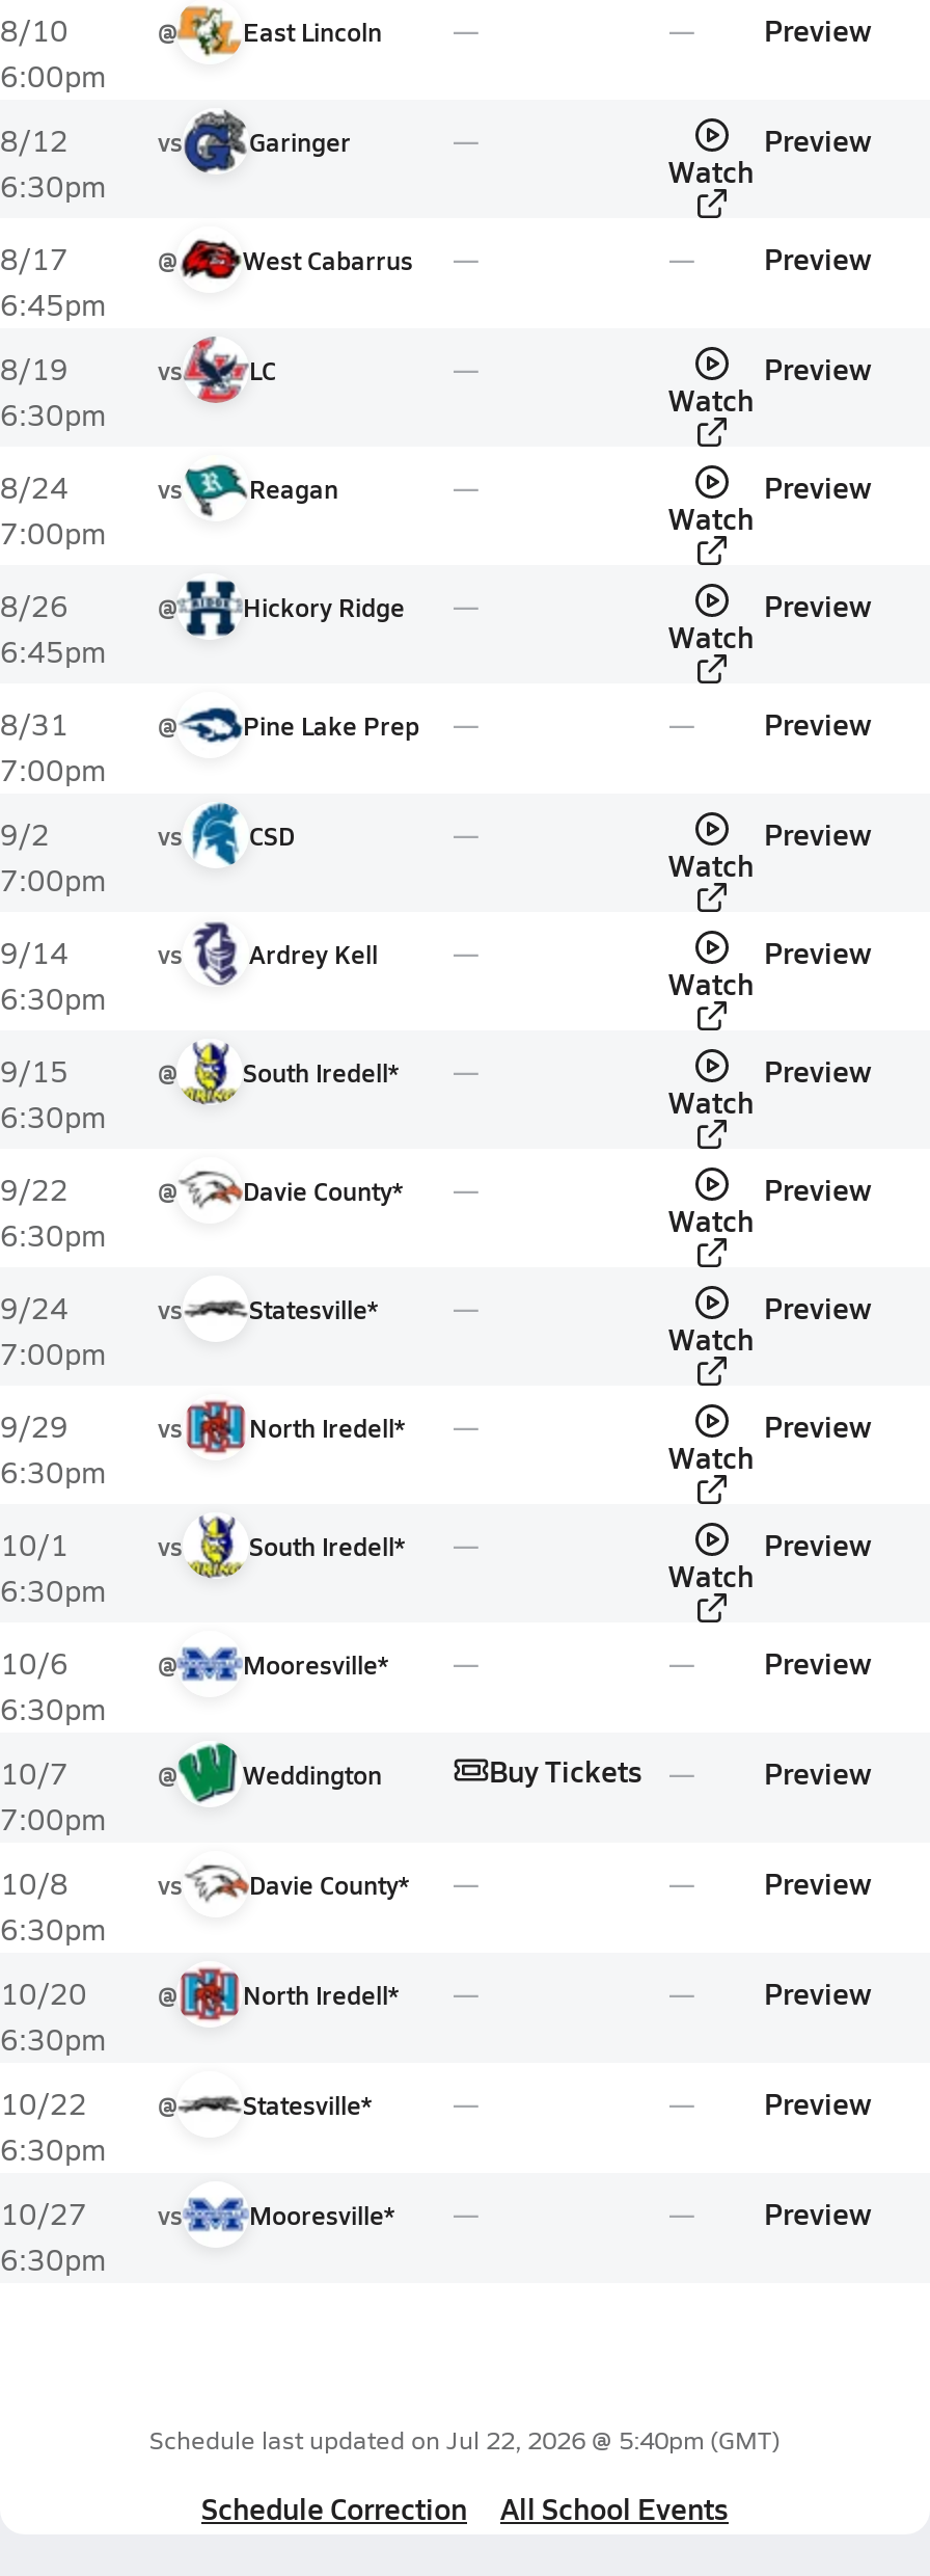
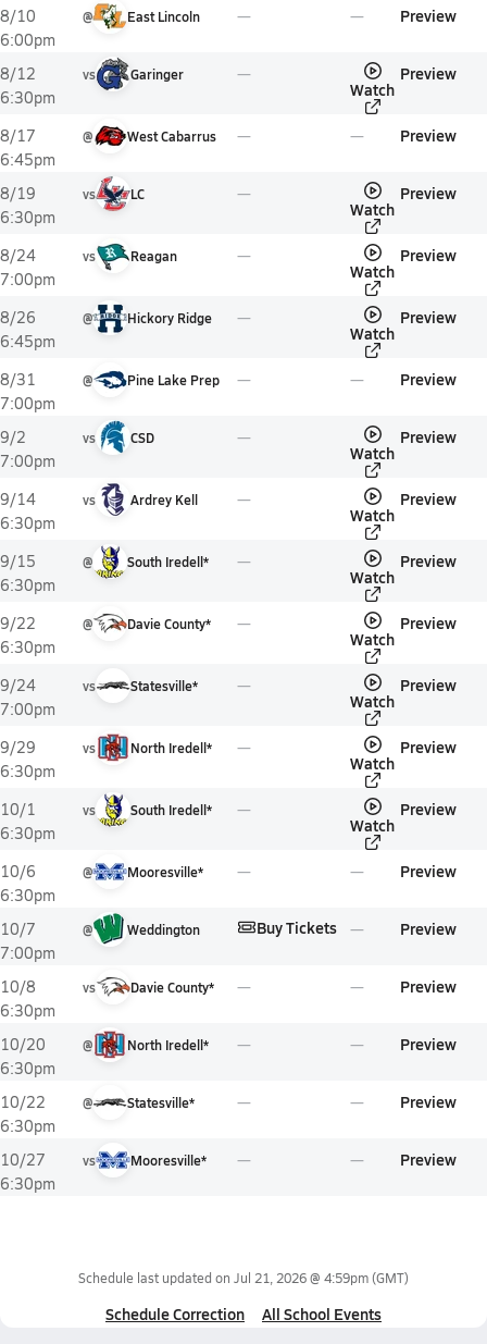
- Schedule last updated on Jul 22, 2026 @ 5:40pm (GMT)
+ Schedule last updated on Jul 21, 2026 @ 4:59pm (GMT)
